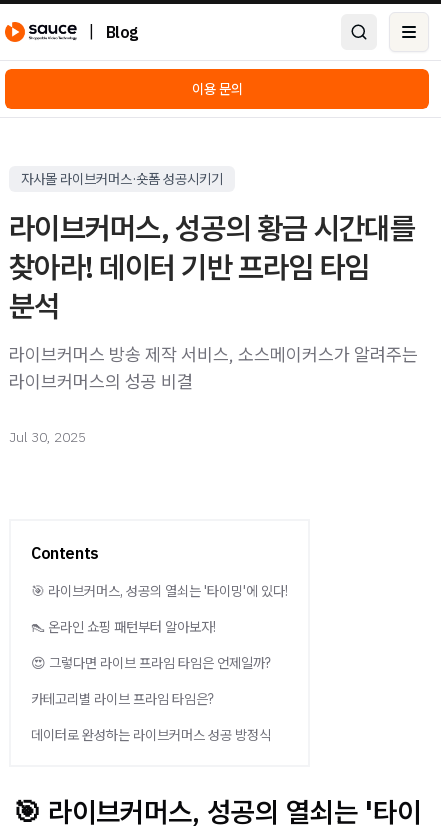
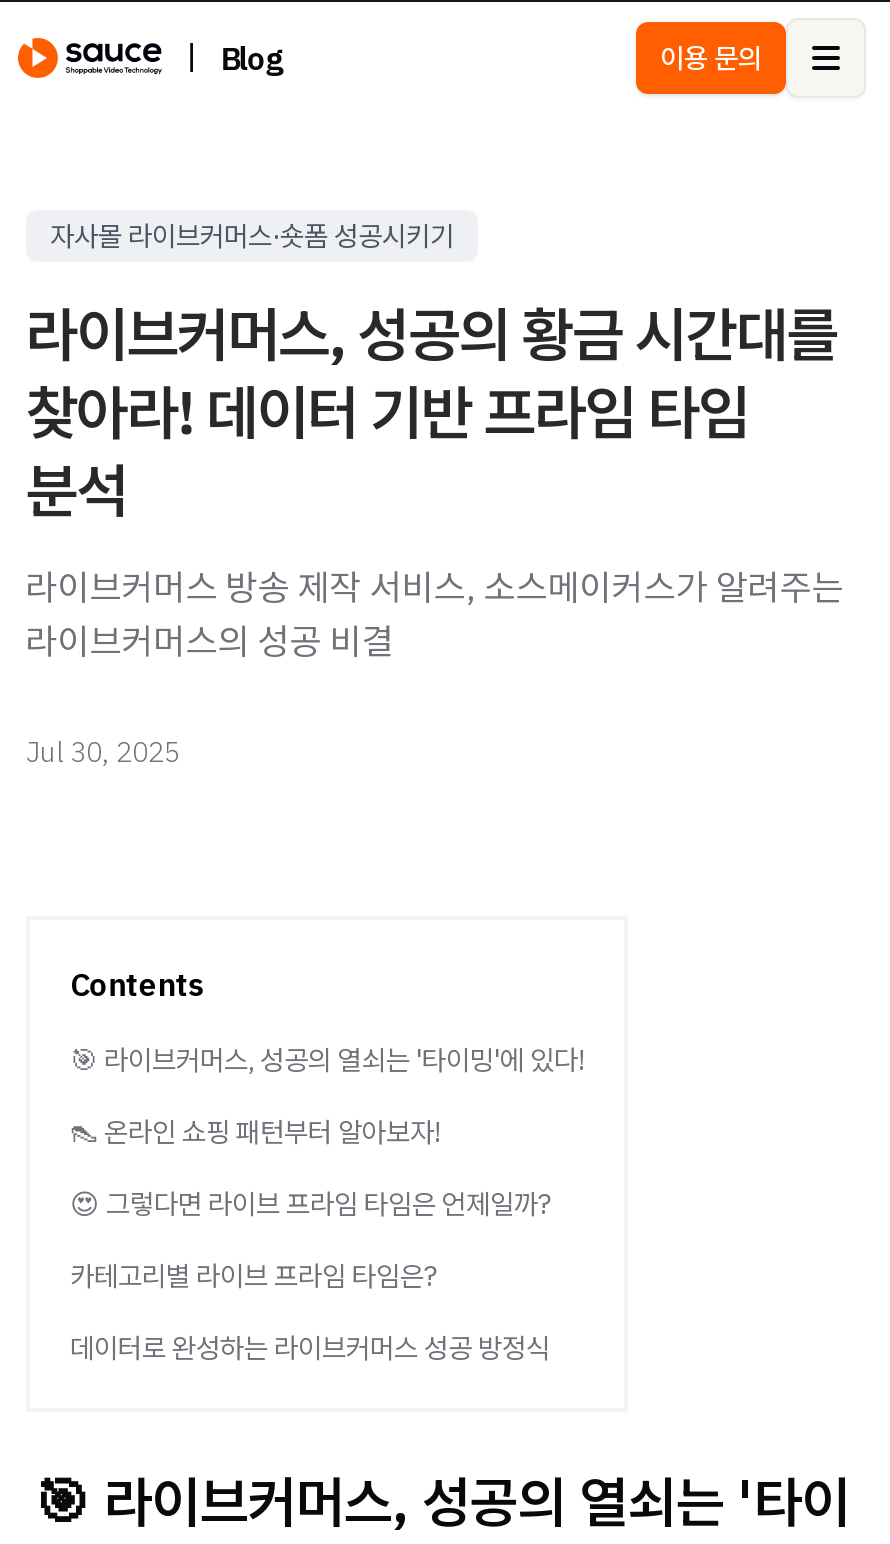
moved up: 이용 문의
